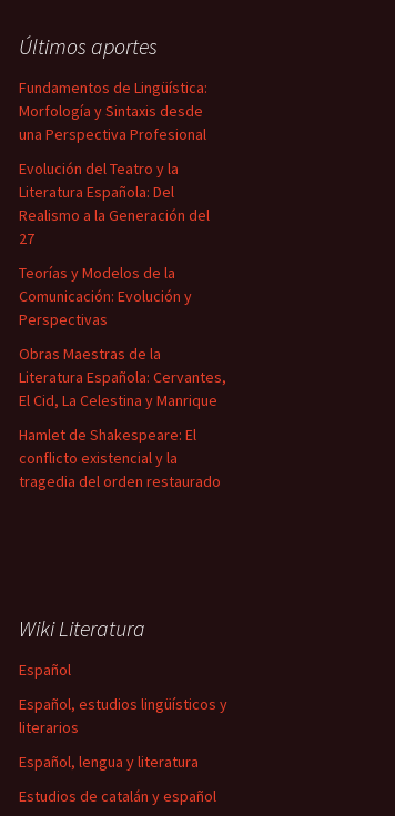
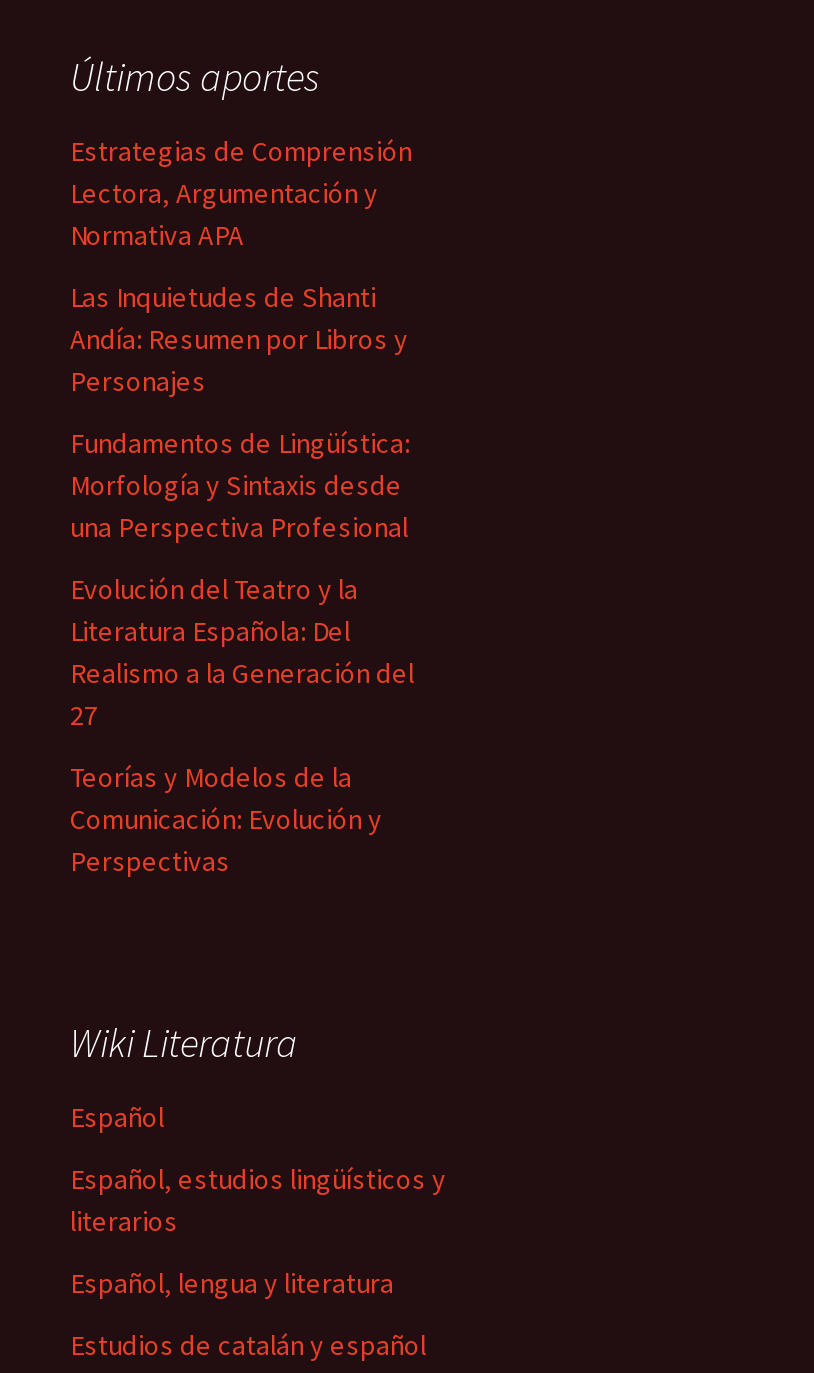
+ Estrategias de Comprensión
+ Lectora, Argumentación y
+ Normativa APA
+ Las Inquietudes de Shanti
+ Andía: Resumen por Libros y
+ Personajes

moved down: Fundamentos de Lingüística: | Morfología y Sintaxis desde | una Perspectiva Profesional | ... | Comunicación: Evolución y | Perspectivas

- Obras Maestras de la
- Literatura Española: Cervantes,
- El Cid, La Celestina y Manrique
- Hamlet de Shakespeare: El
- conflicto existencial y la
- tragedia del orden restaurado
